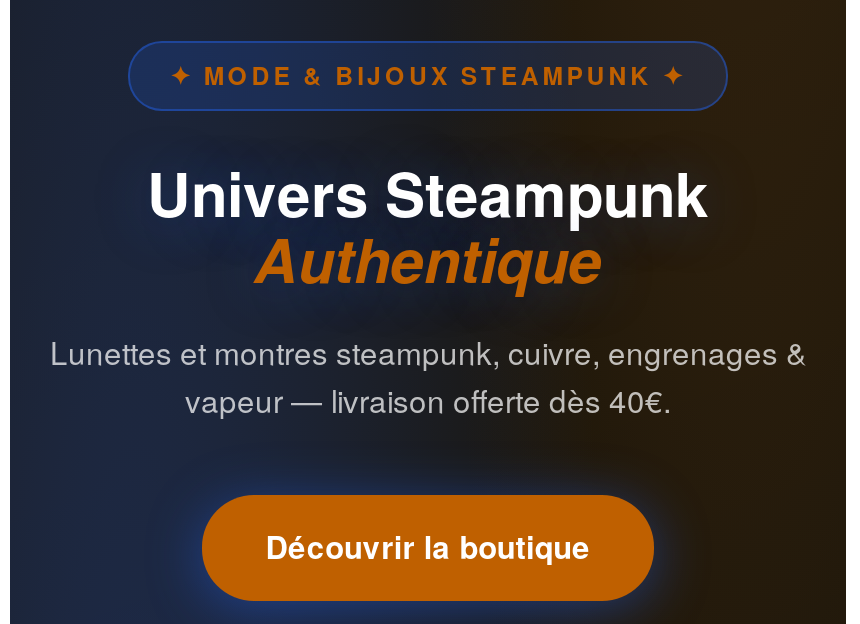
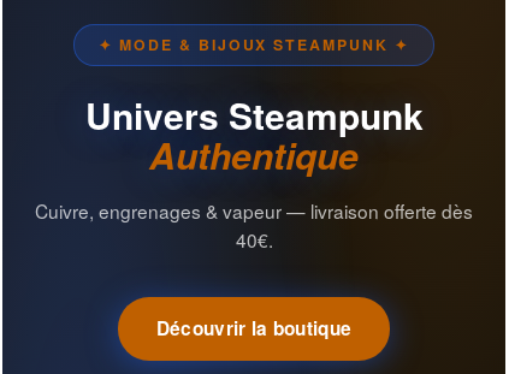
- Lunettes et montres steampunk, cuivre, engrenages &
- vapeur — livraison offerte dès 40€.
+ Cuivre, engrenages & vapeur — livraison offerte dès
+ 40€.
